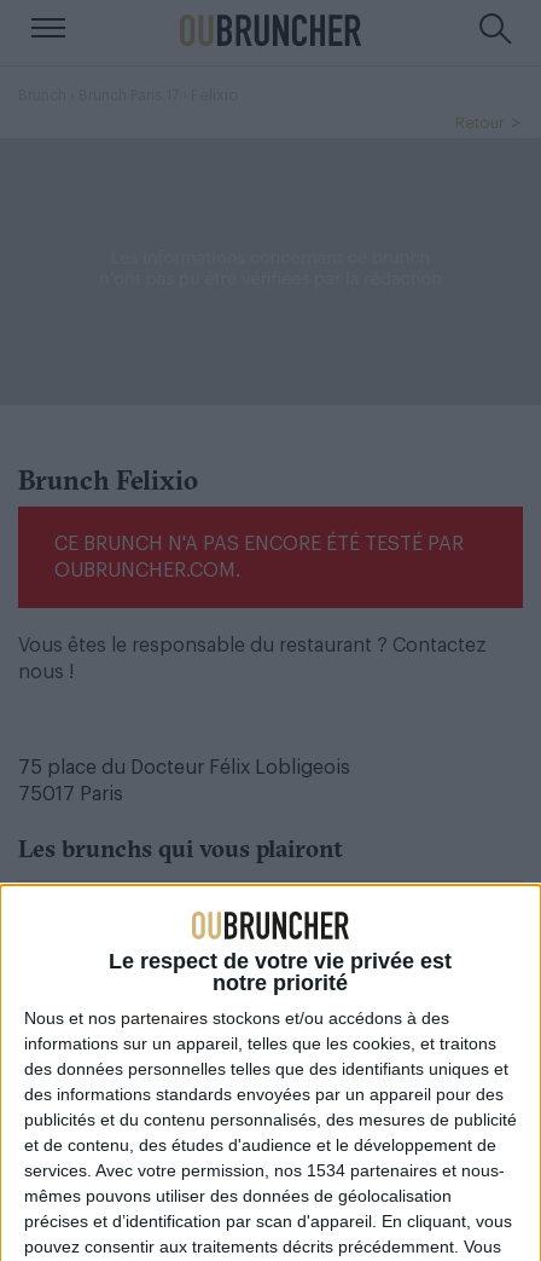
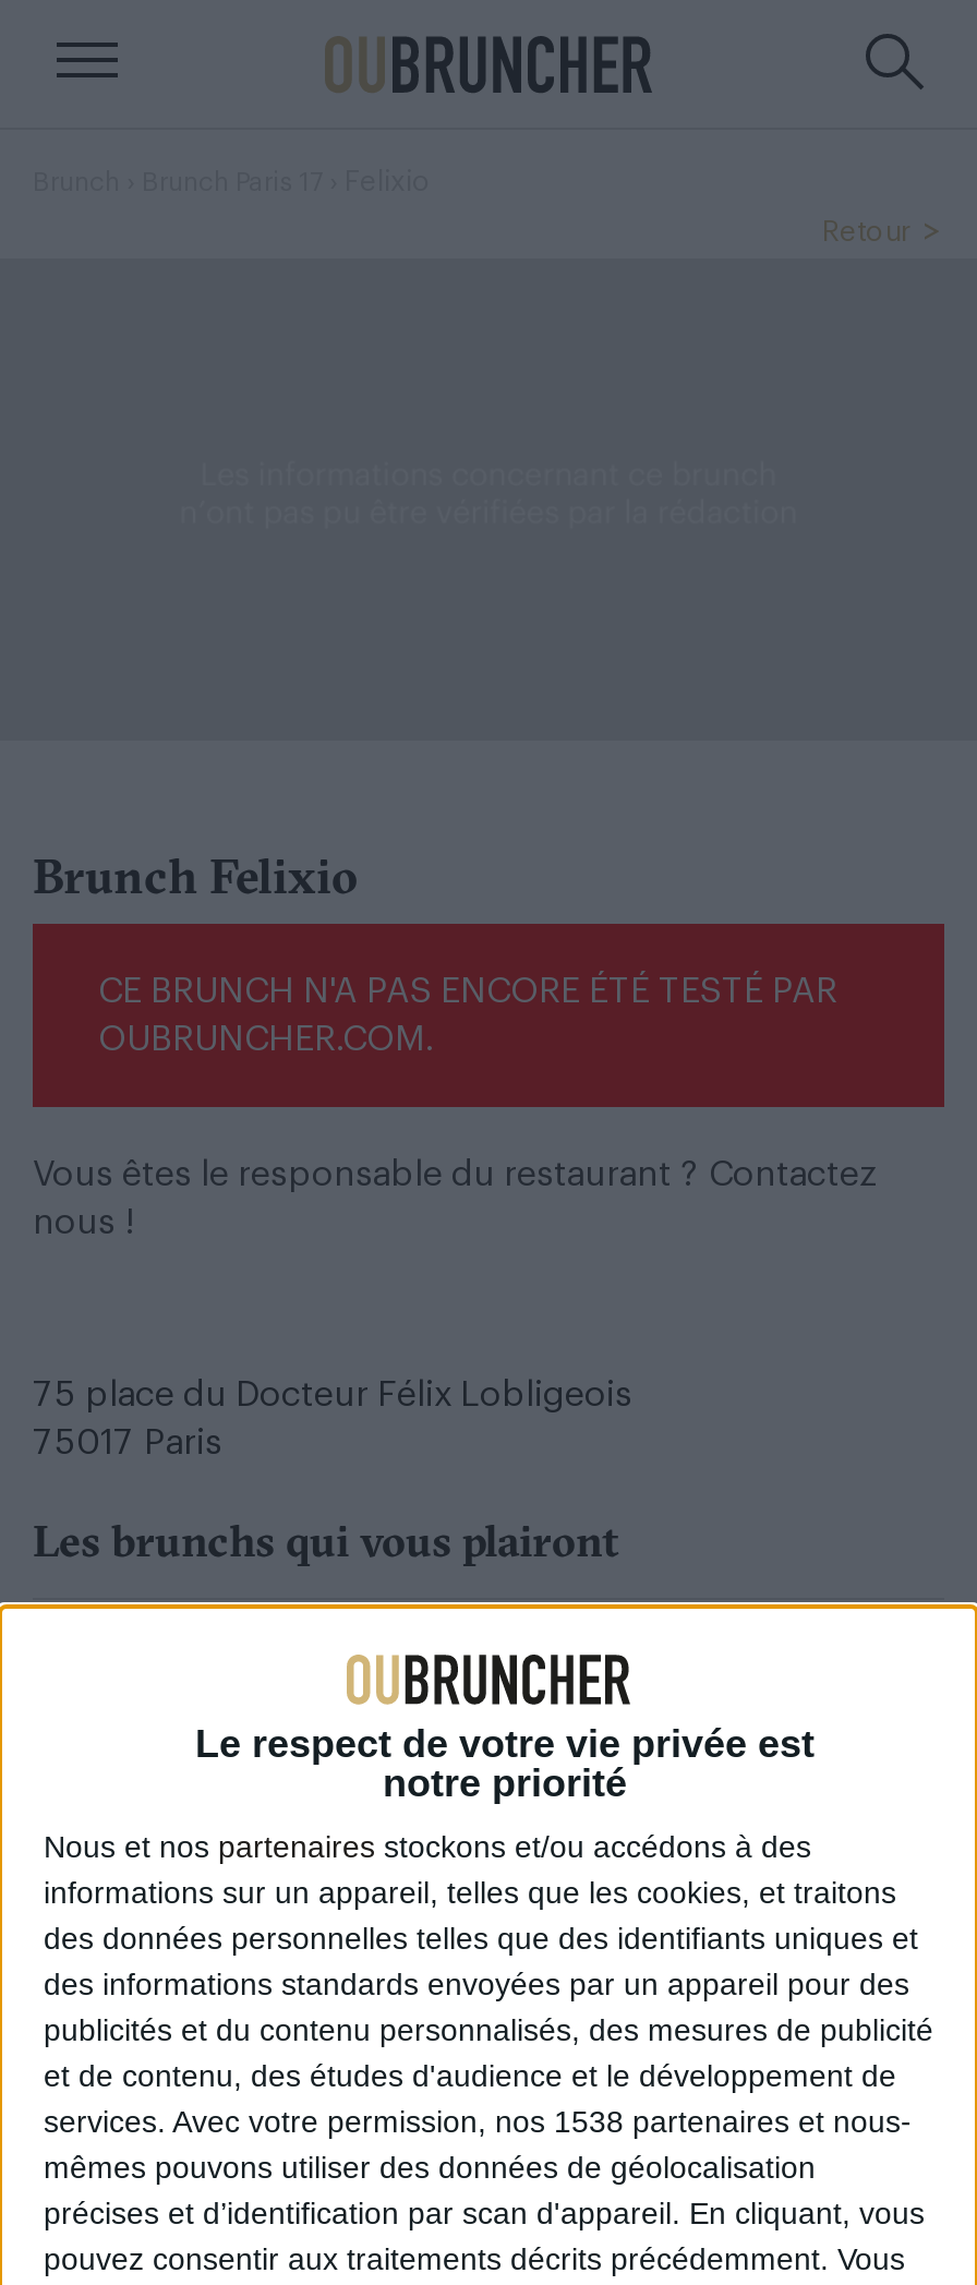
- services. Avec votre permission, nos 1534 partenaires et nous-
+ services. Avec votre permission, nos 1538 partenaires et nous-
